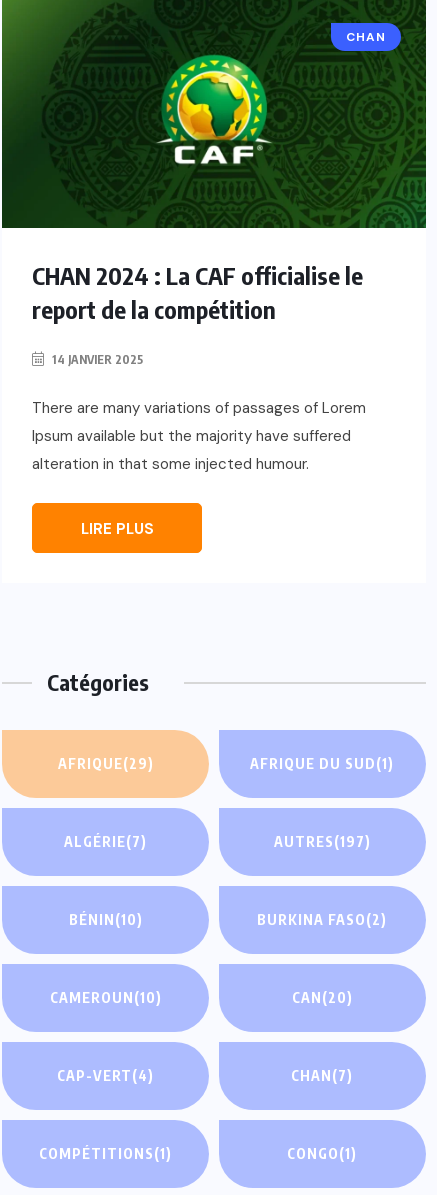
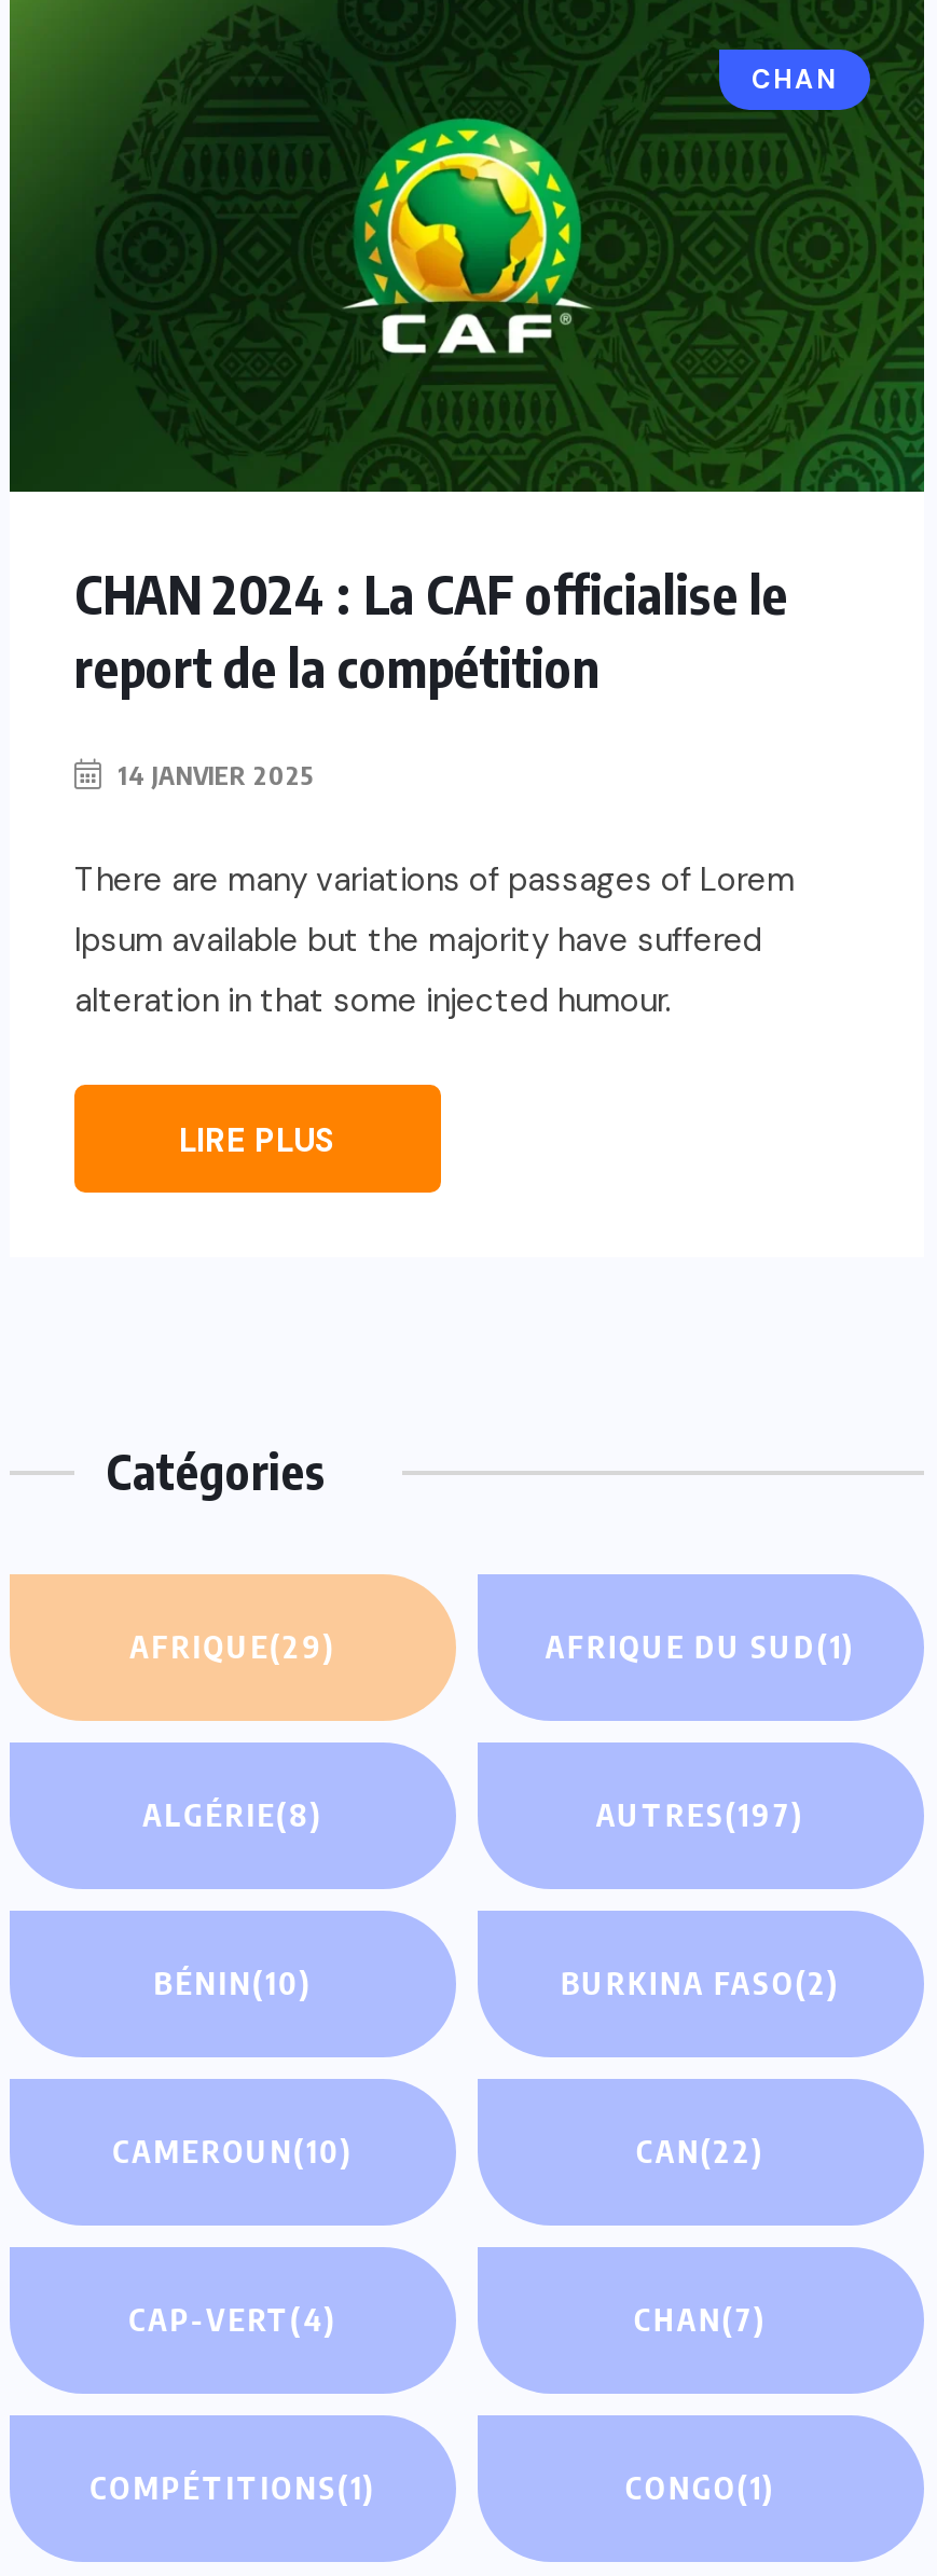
- ALGÉRIE(7)
+ ALGÉRIE(8)

- CAN(20)
+ CAN(22)
